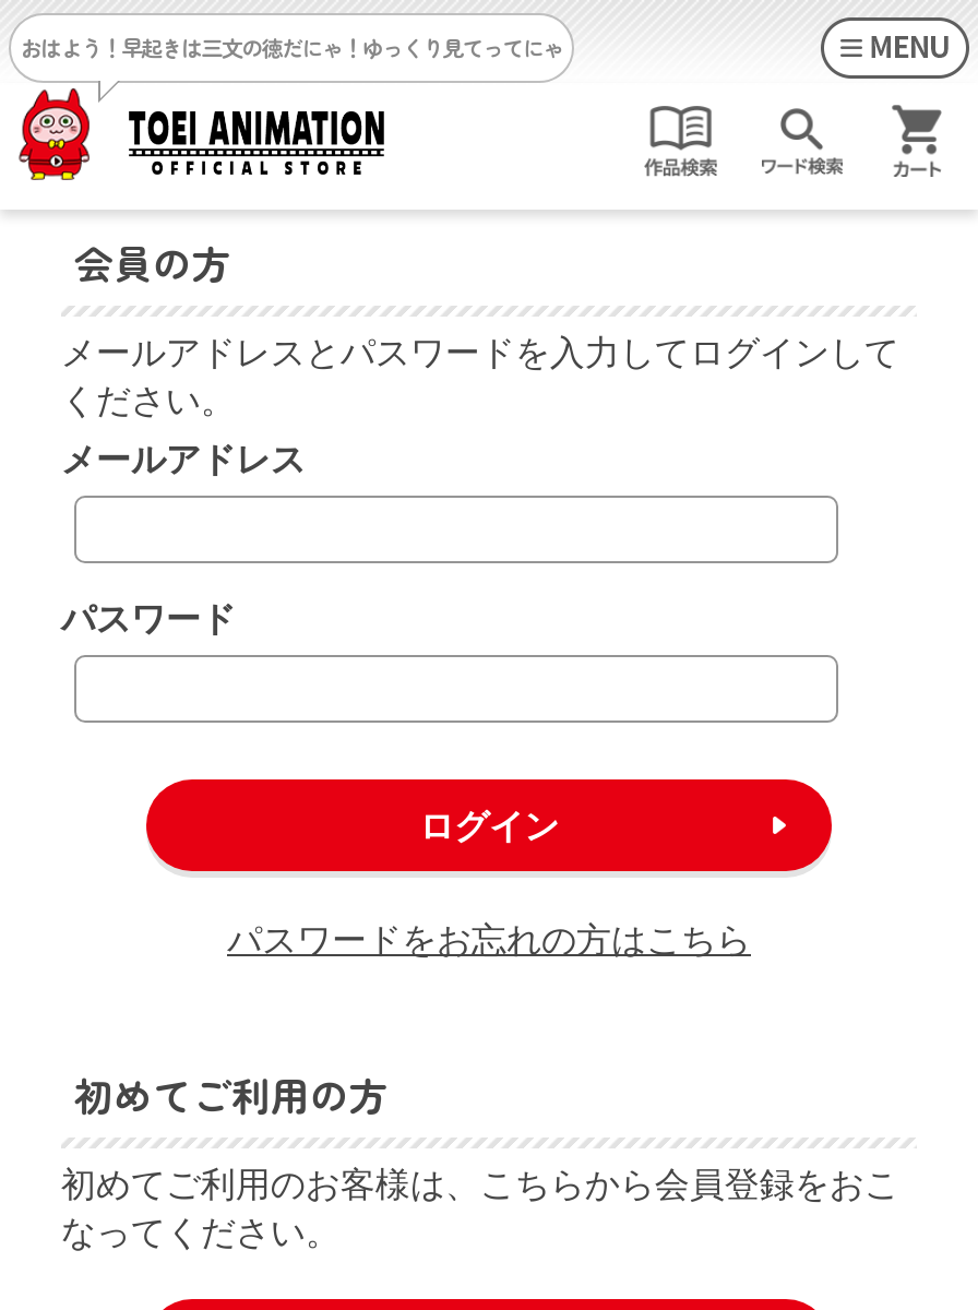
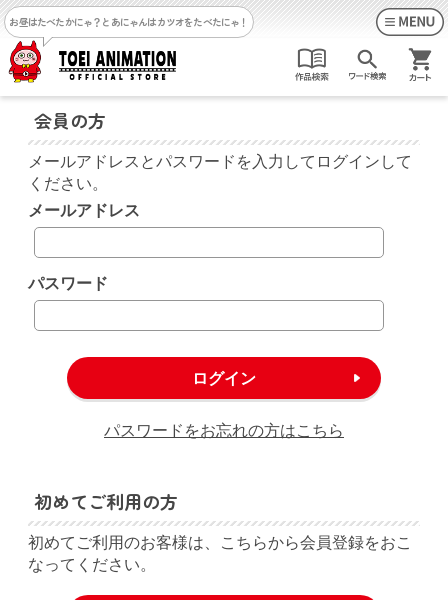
- おはよう！早起きは三文の徳だにゃ！ゆっくり見てってにゃ
+ お昼はたべたかにゃ？とあにゃんはカツオをたべたにゃ！
